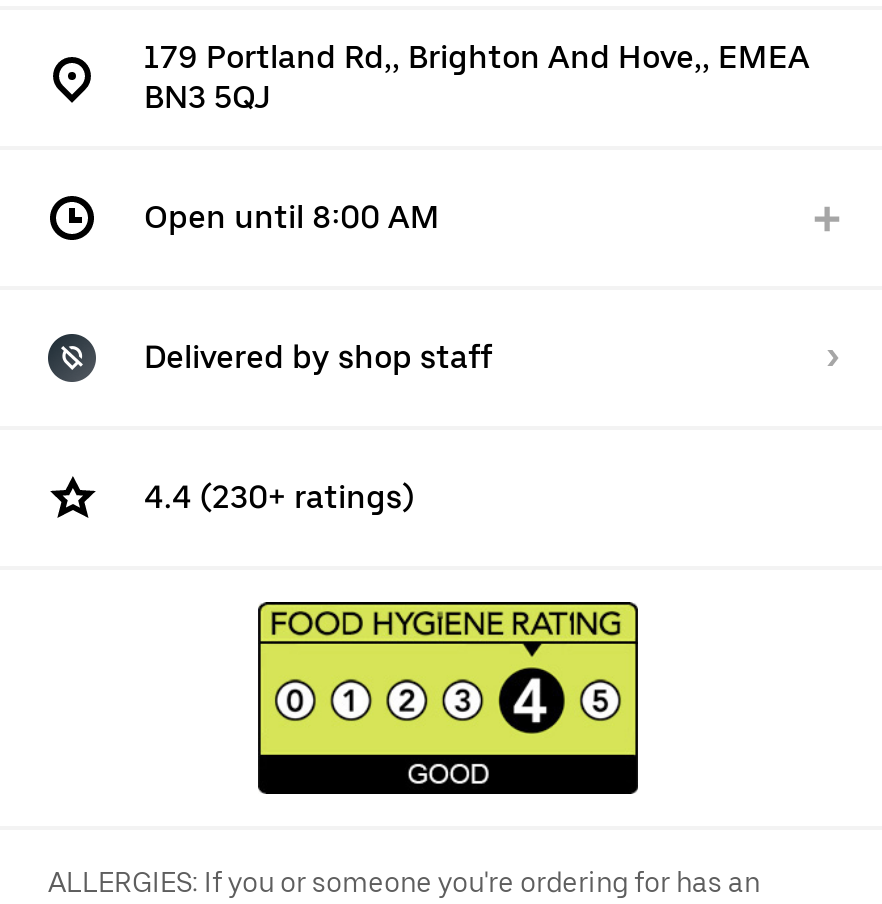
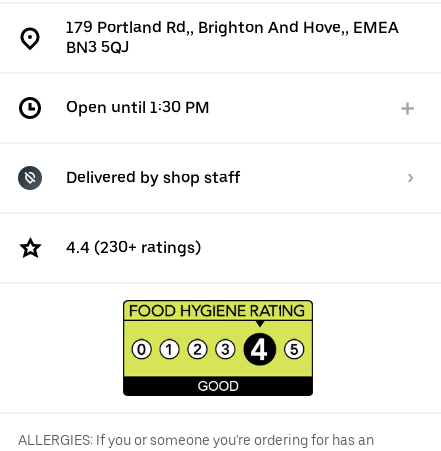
- Open until 8:00 AM
+ Open until 1:30 PM
